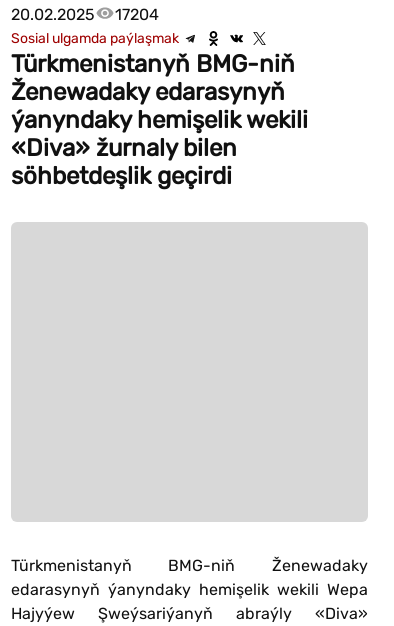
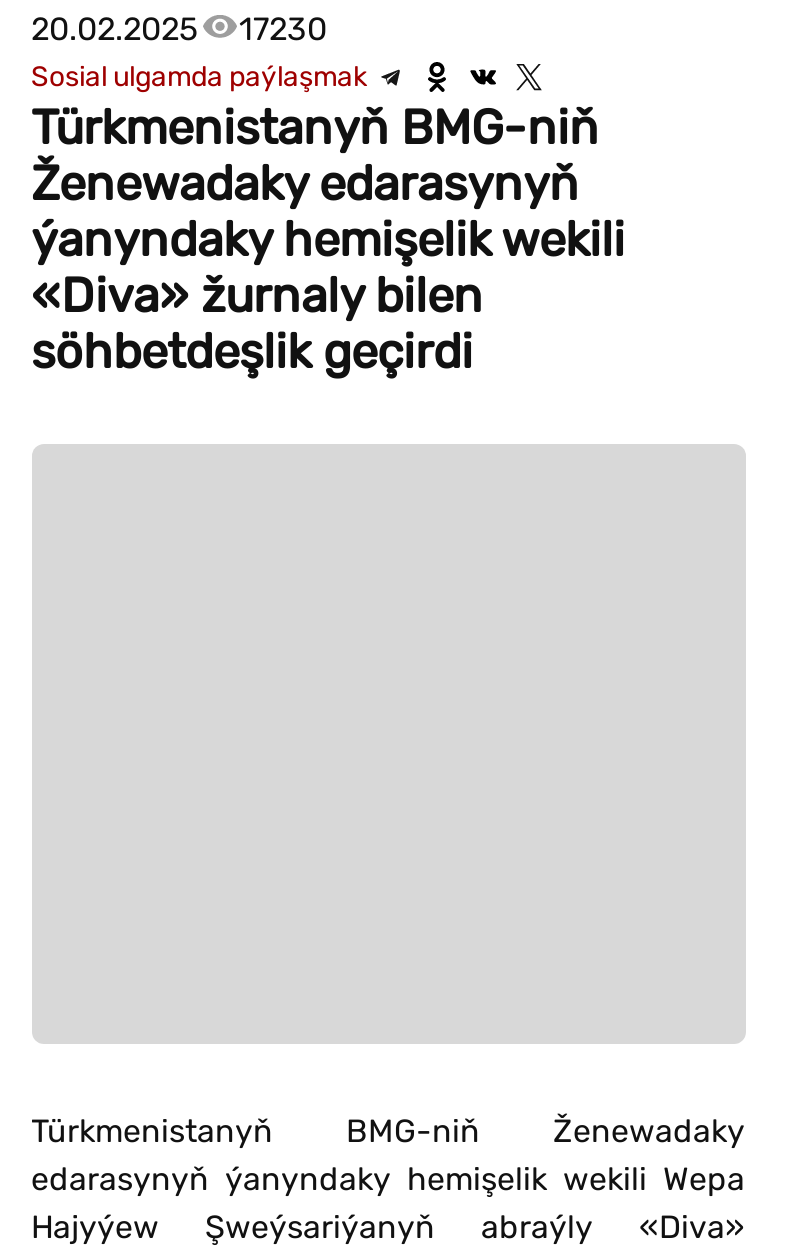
- 20.02.2025 17204
+ 20.02.2025 17230
